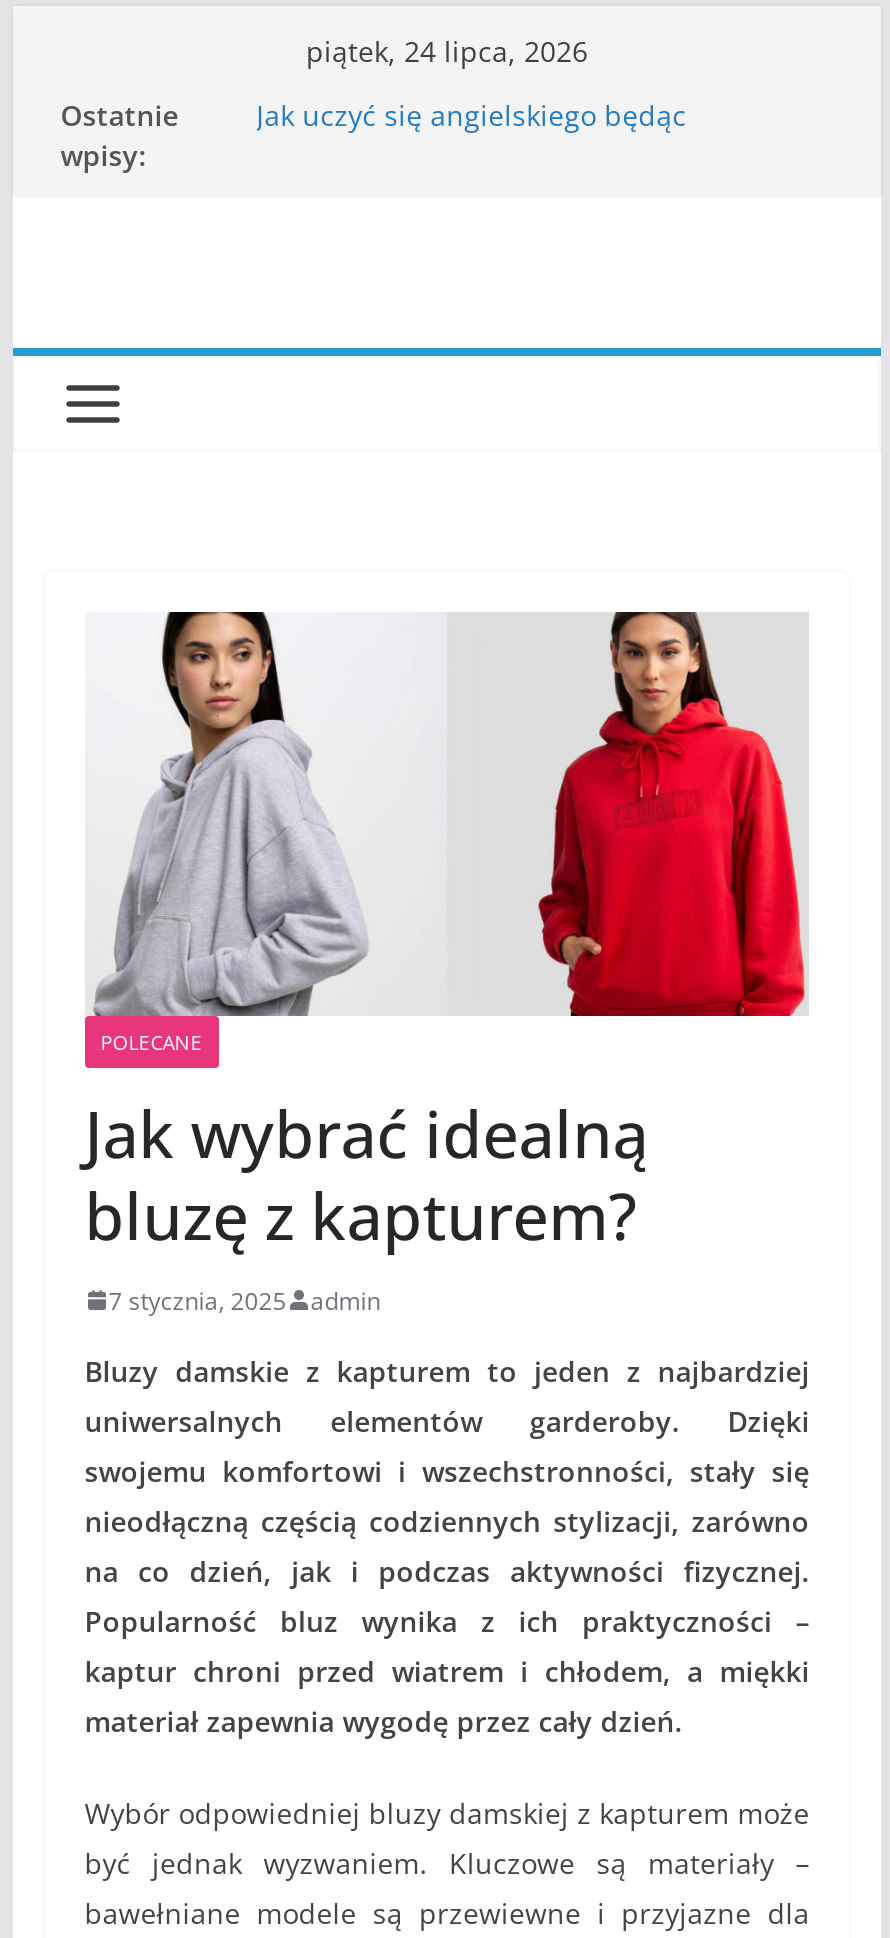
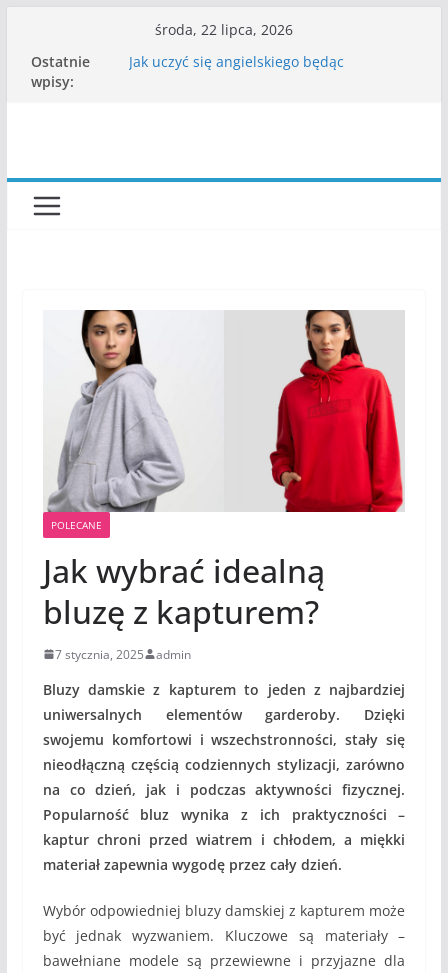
- piątek, 24 lipca, 2026
+ środa, 22 lipca, 2026
